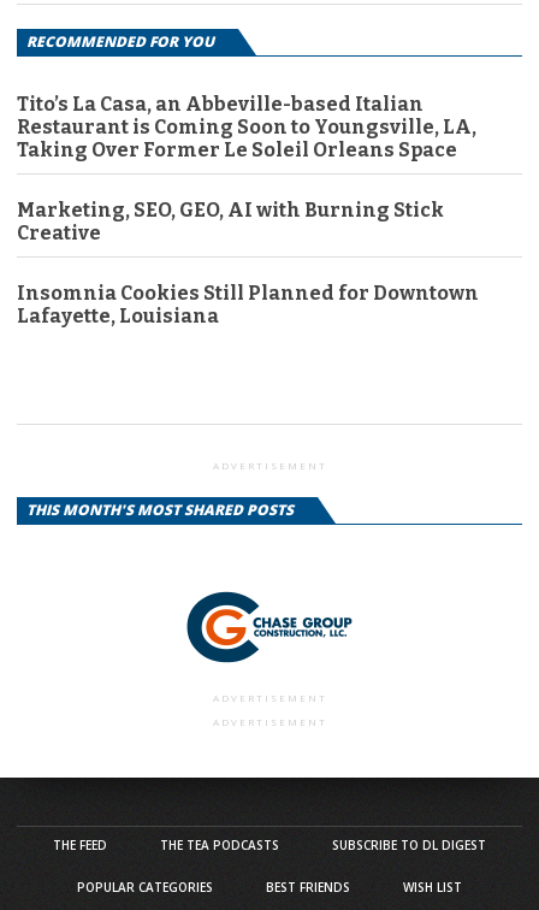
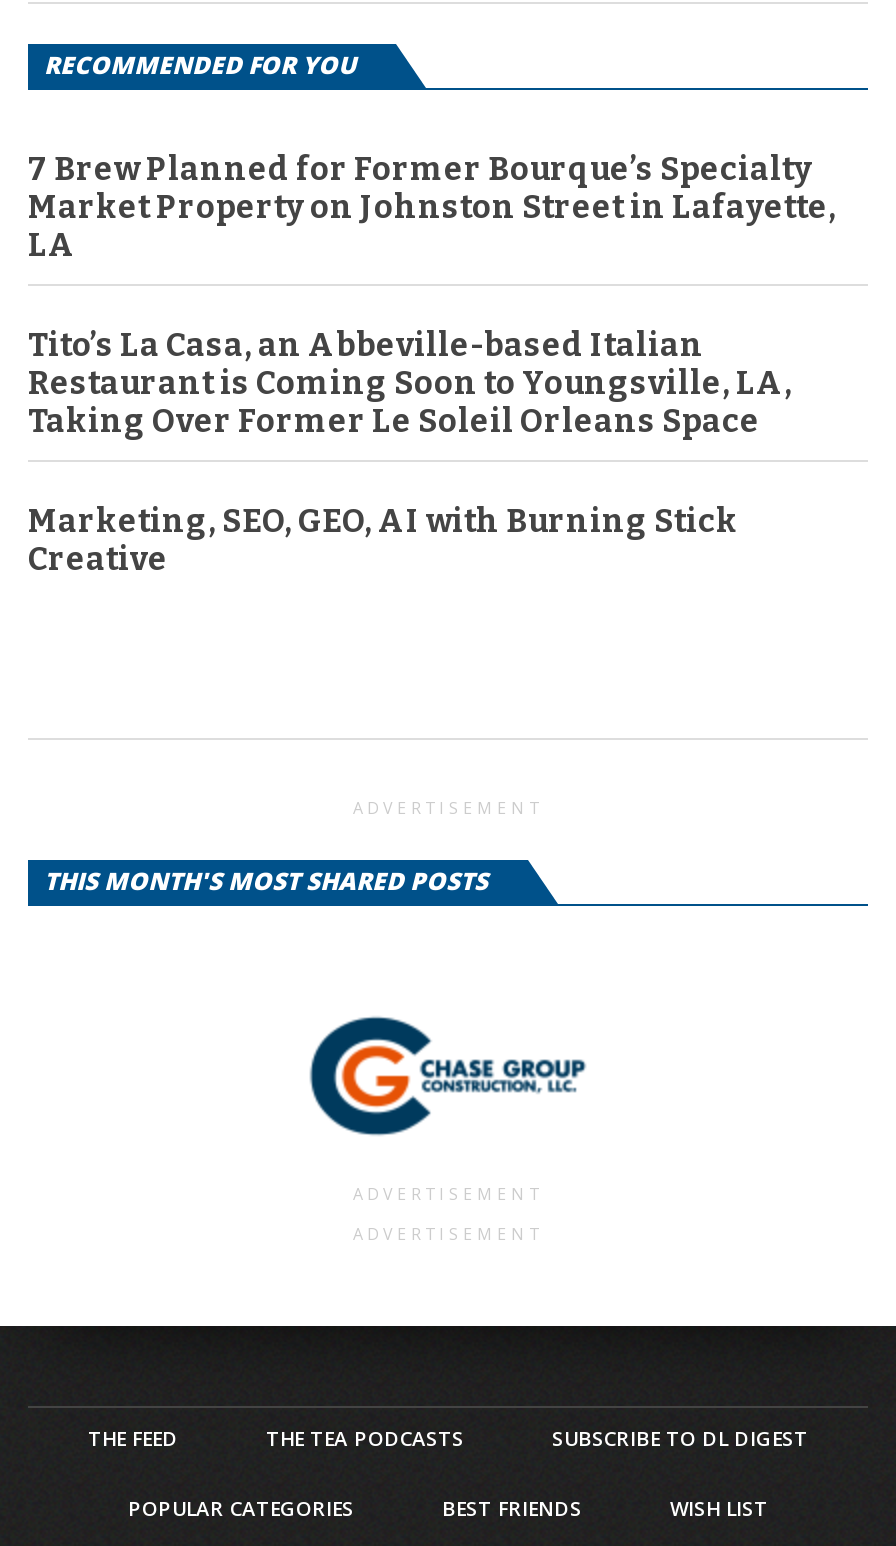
+ 7 Brew Planned for Former Bourque’s Specialty
+ Market Property on Johnston Street in Lafayette,
+ LA

moved down: Tito’s La Casa, an Abbeville-based Italian | Restaurant is Coming Soon to Youngsville, LA, | Taking Over Former Le Soleil Orleans Space | Marketing, SEO, GEO, AI with Burning Stick | Creative

- Insomnia Cookies Still Planned for Downtown
- Lafayette, Louisiana
